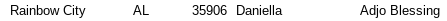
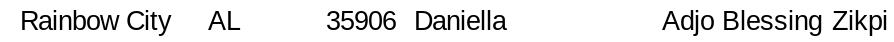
- Adjo Blessing
+ Adjo Blessing Zikpi
